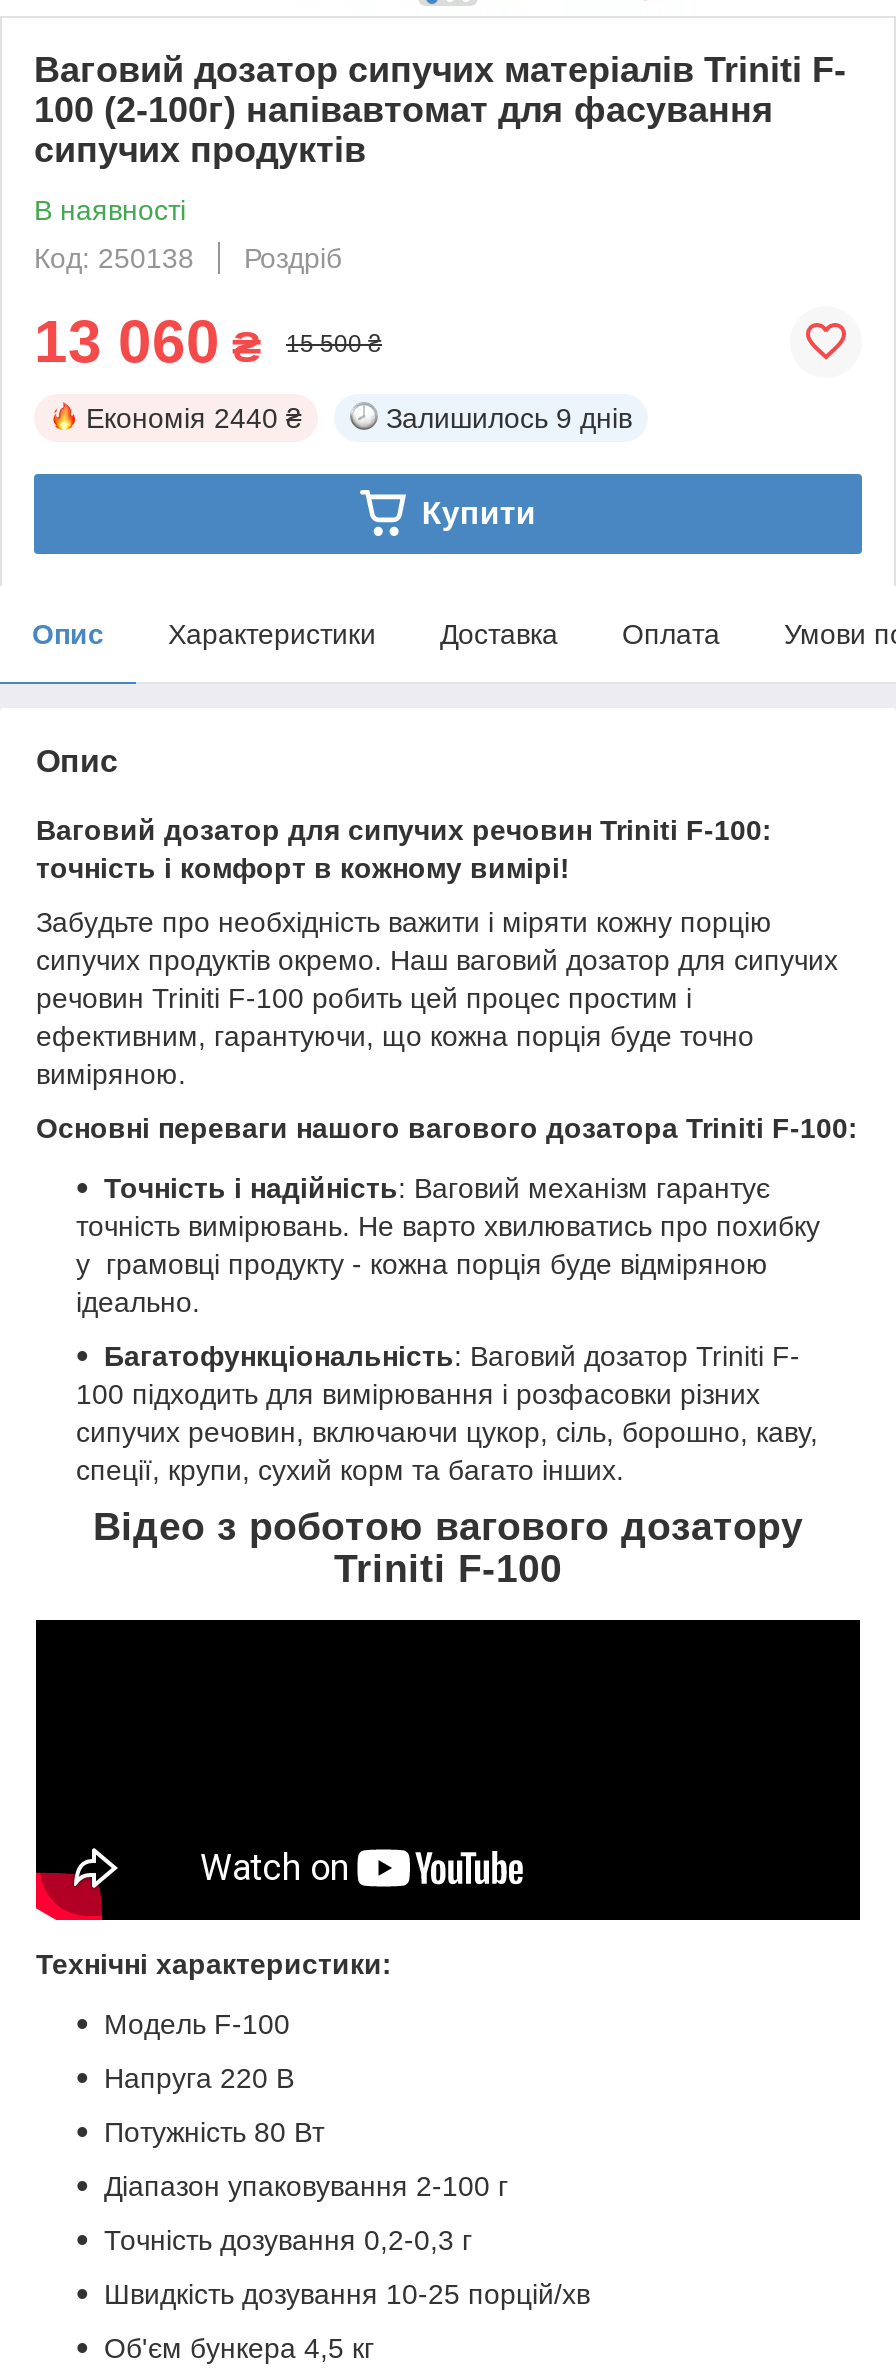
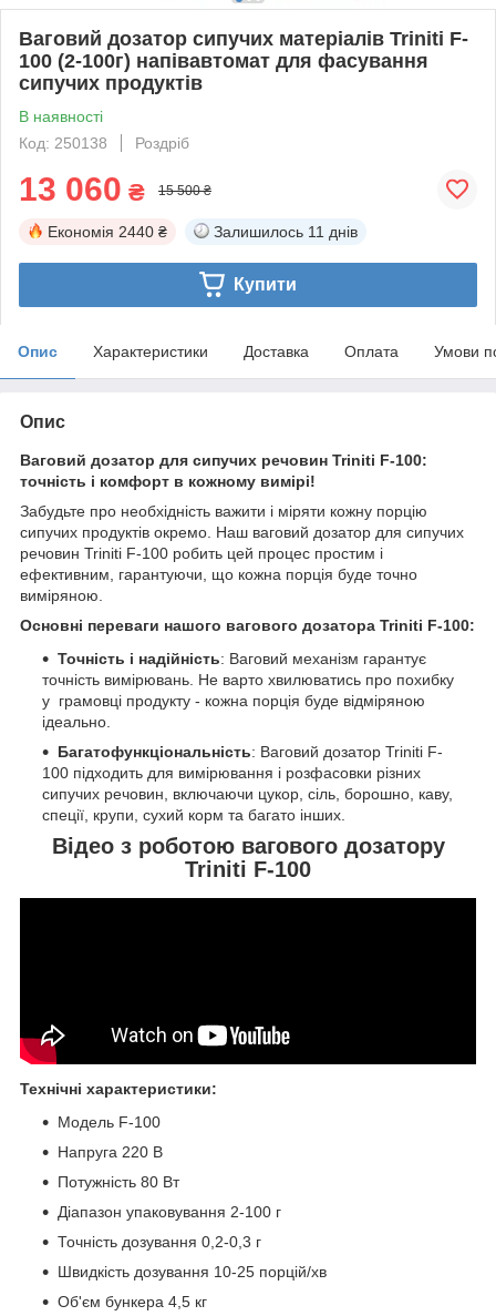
- Залишилось 9 днів
+ Залишилось 11 днів
